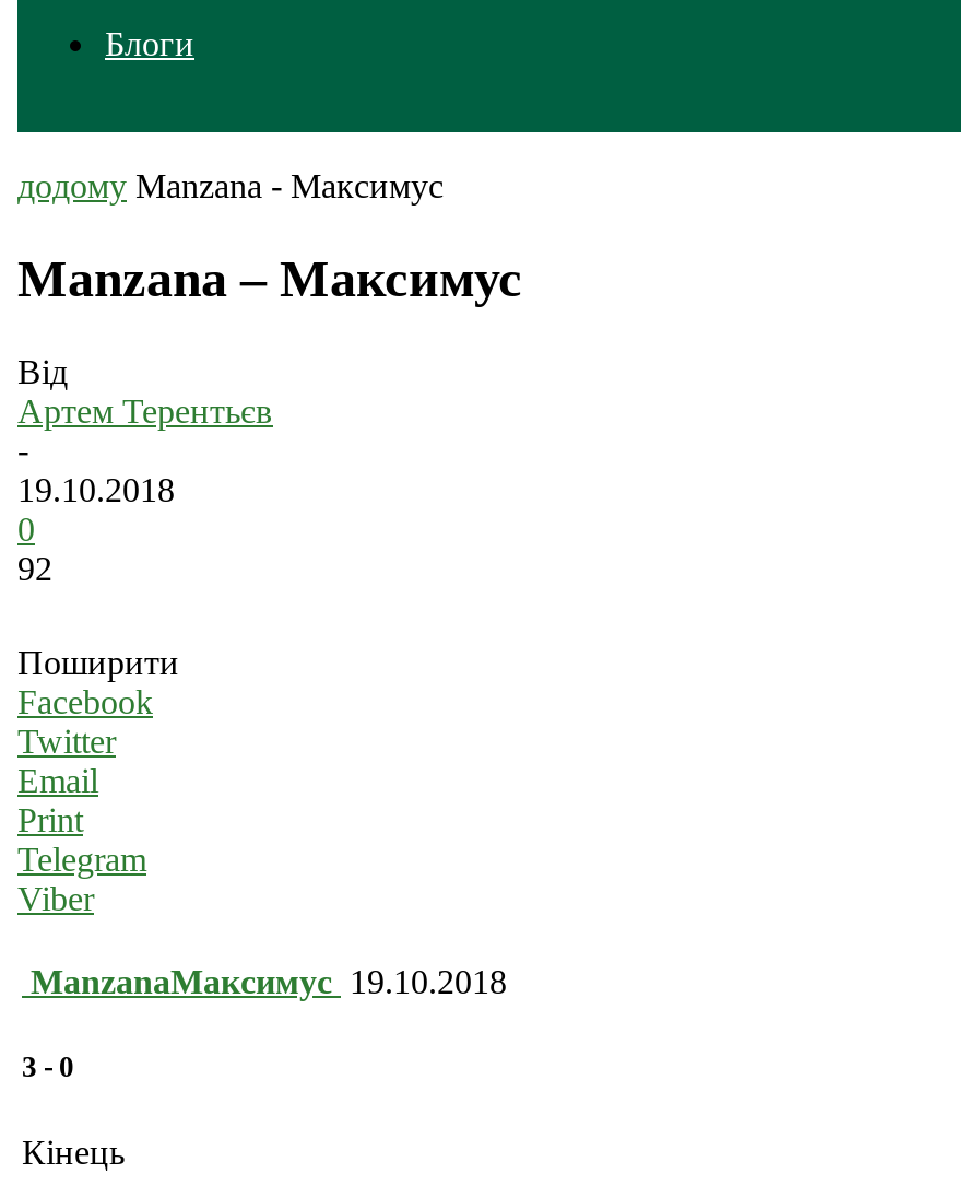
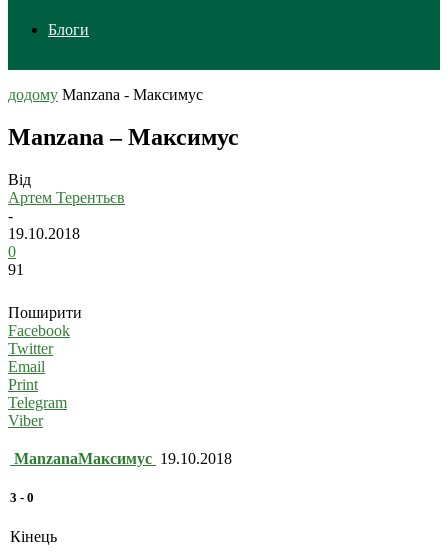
- 92
+ 91
